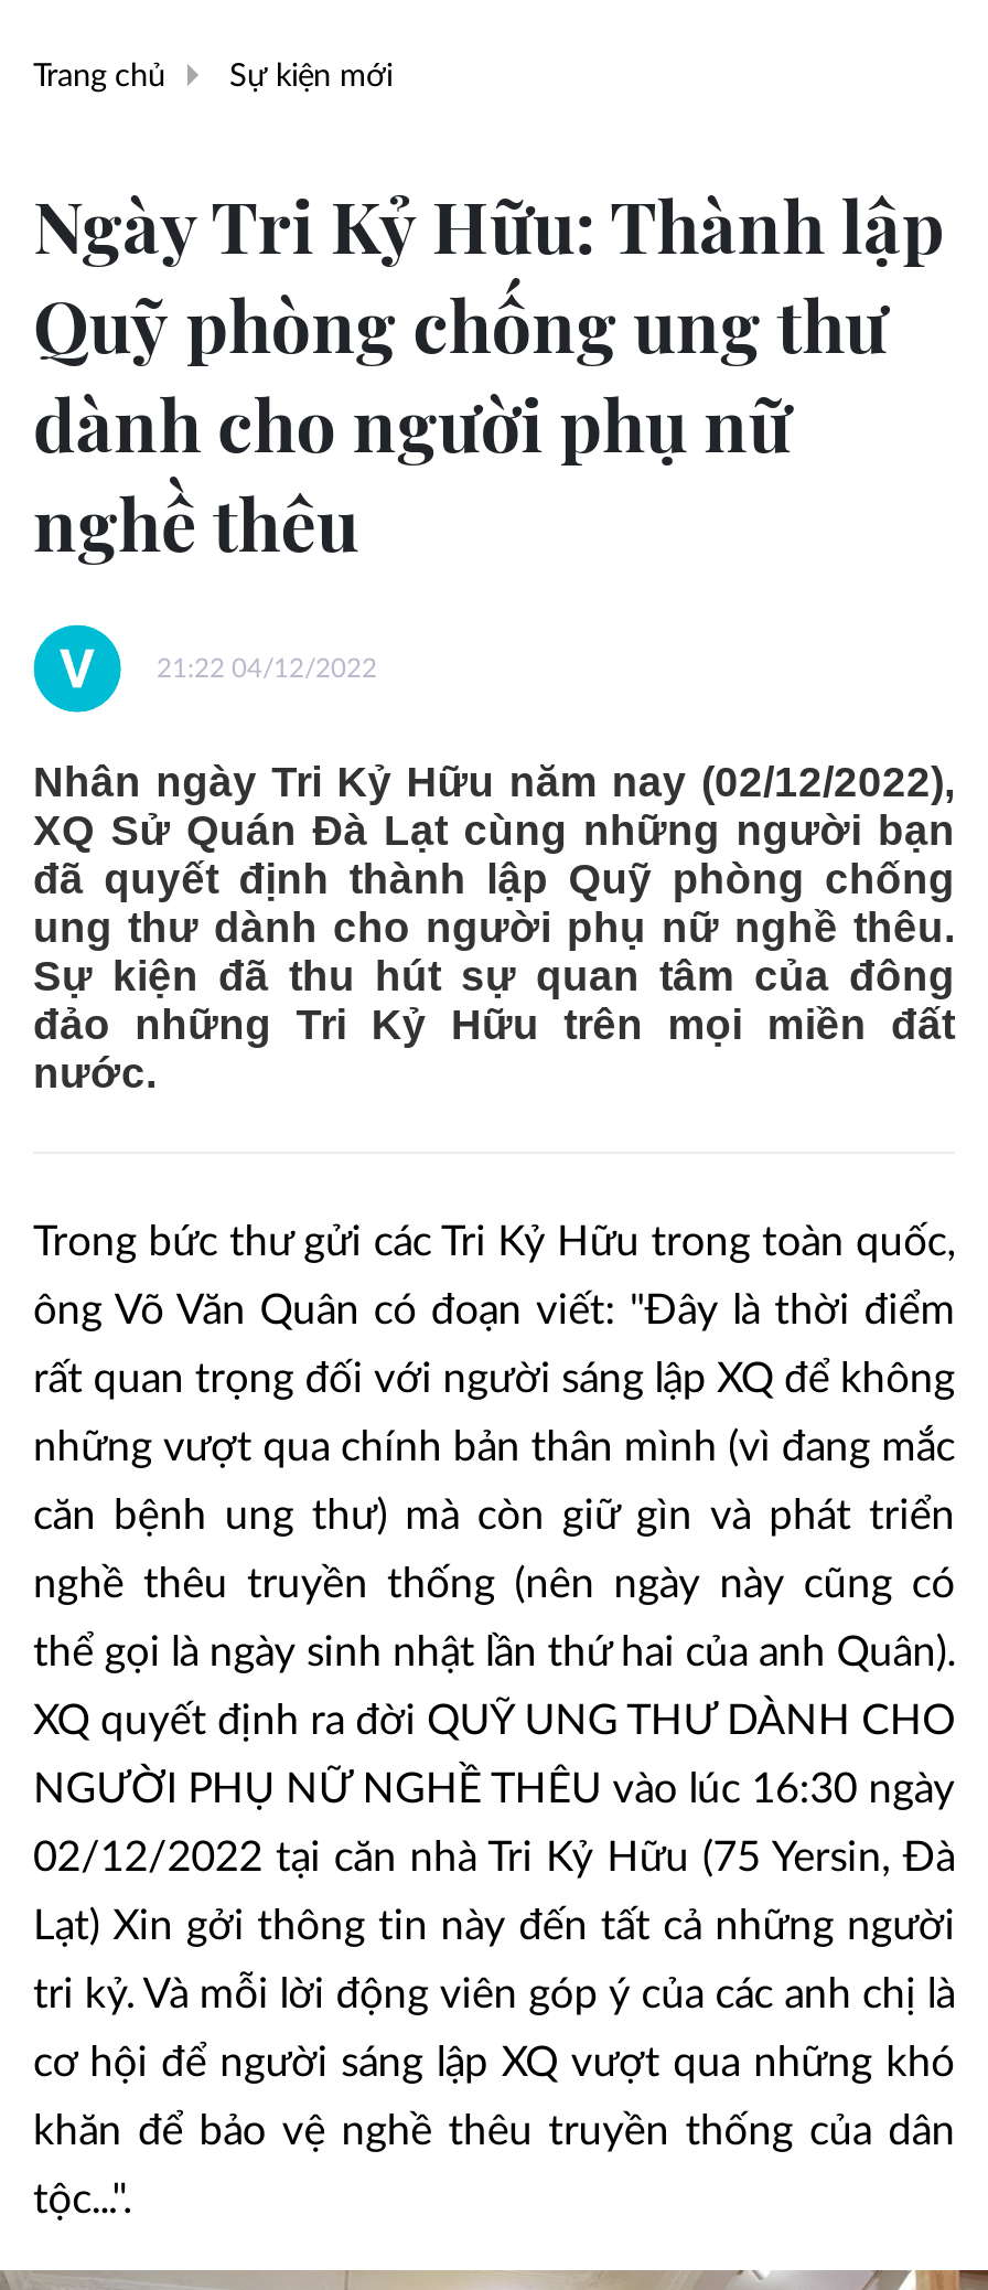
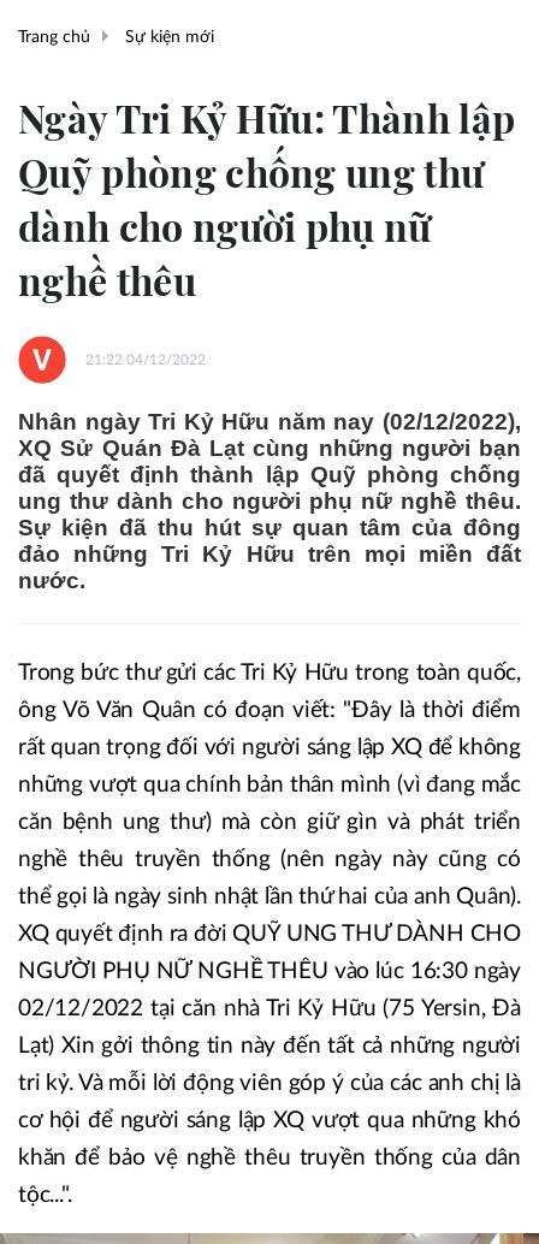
- [image]
+ [image]
